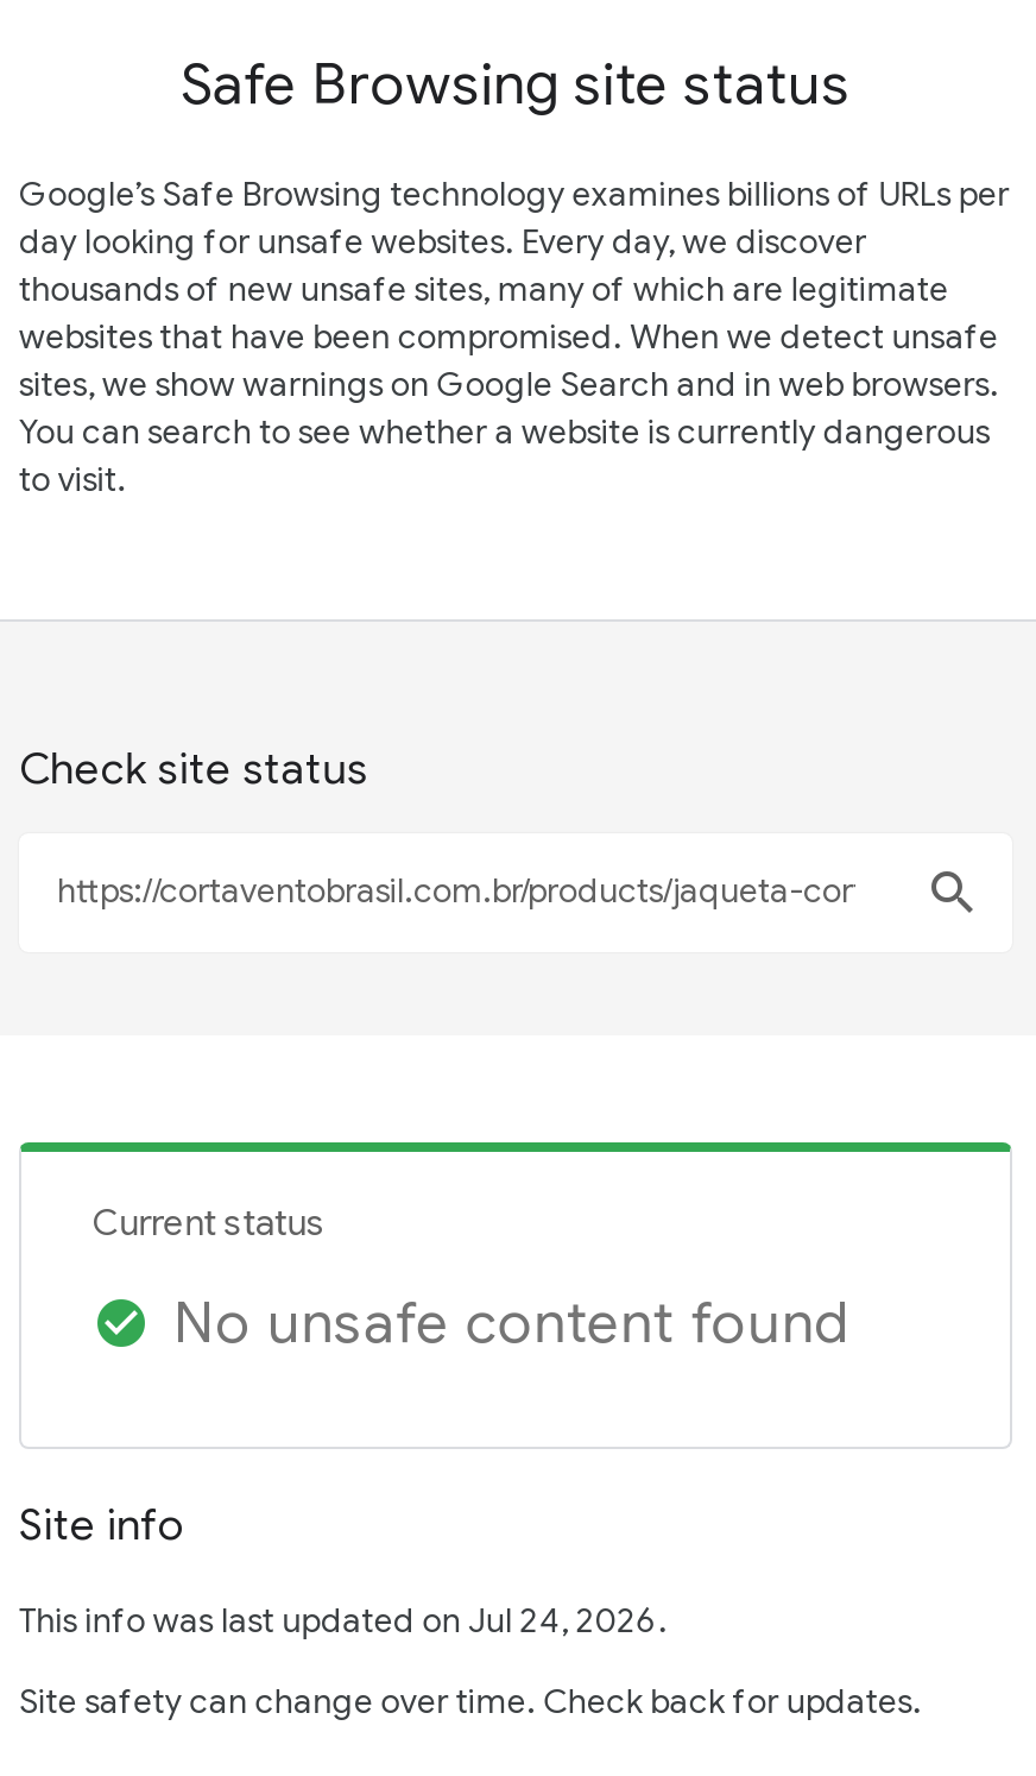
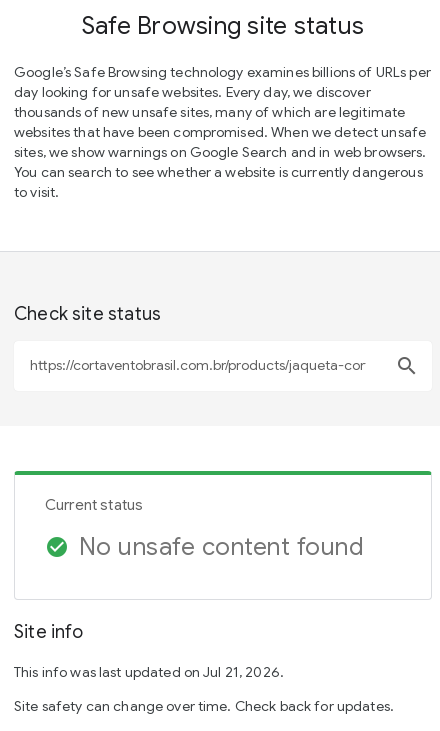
- This info was last updated on Jul 24, 2026.
+ This info was last updated on Jul 21, 2026.
